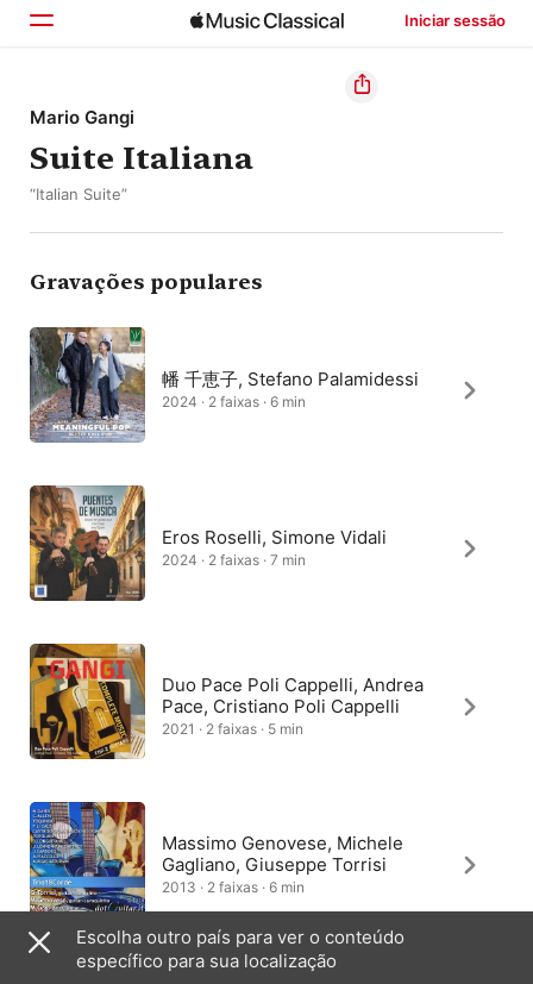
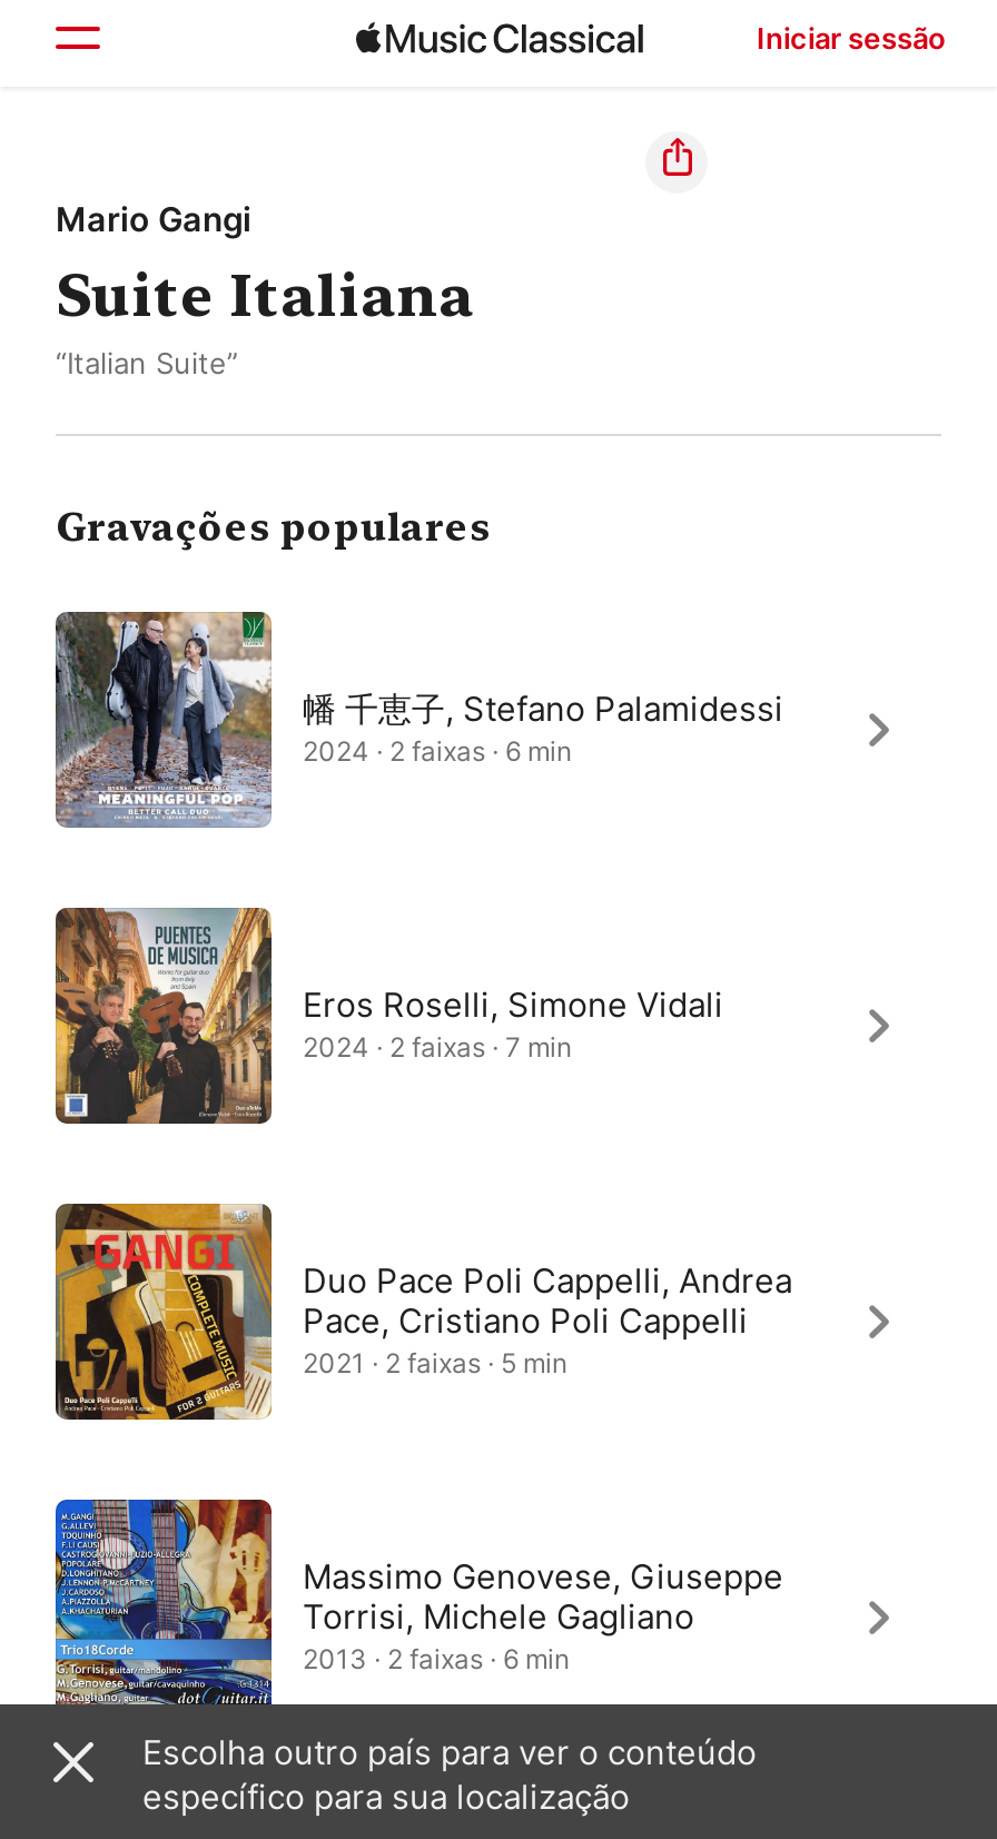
- Massimo Genovese, Michele
- Gagliano, Giuseppe Torrisi
+ Massimo Genovese, Giuseppe
+ Torrisi, Michele Gagliano
